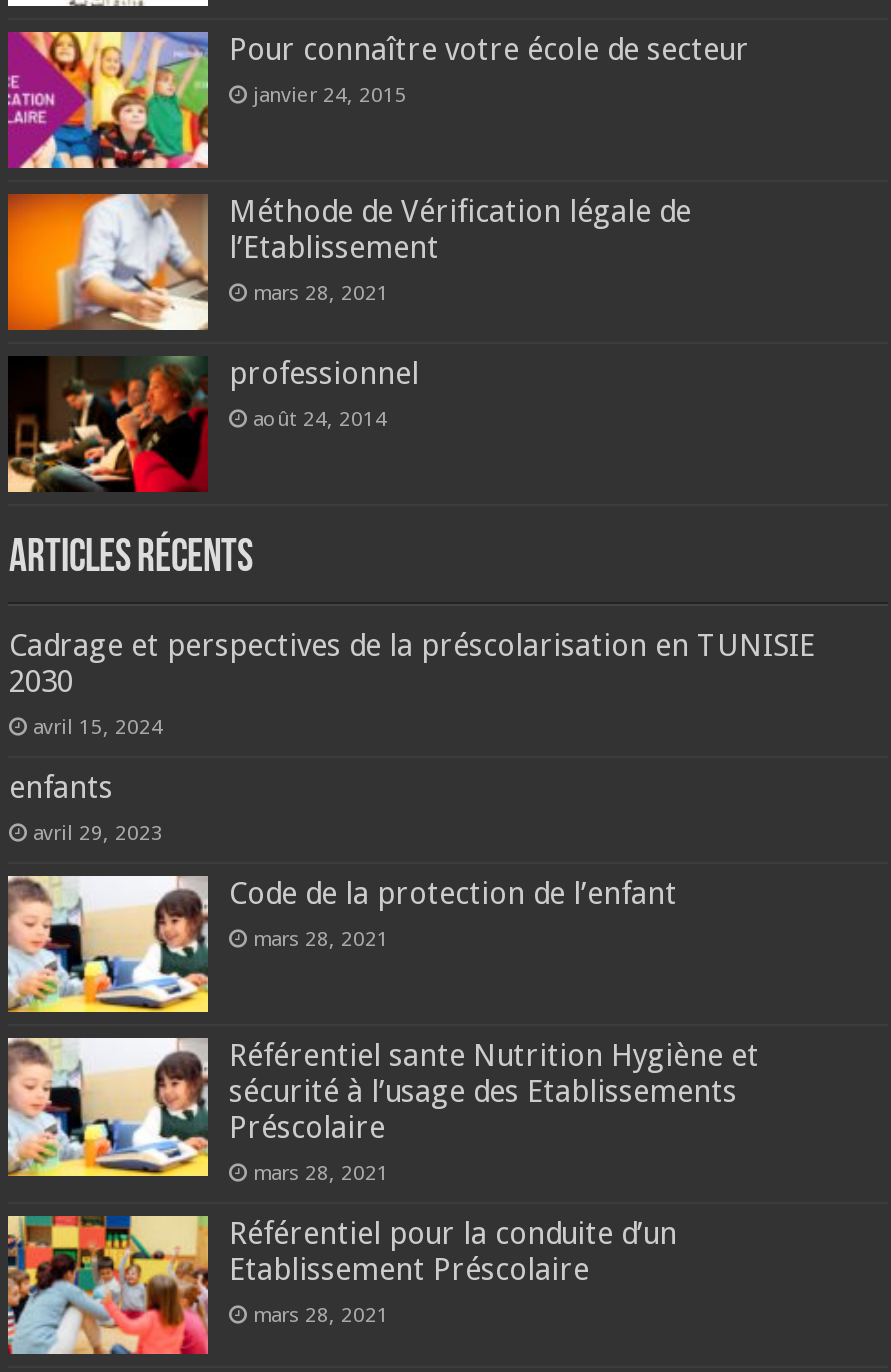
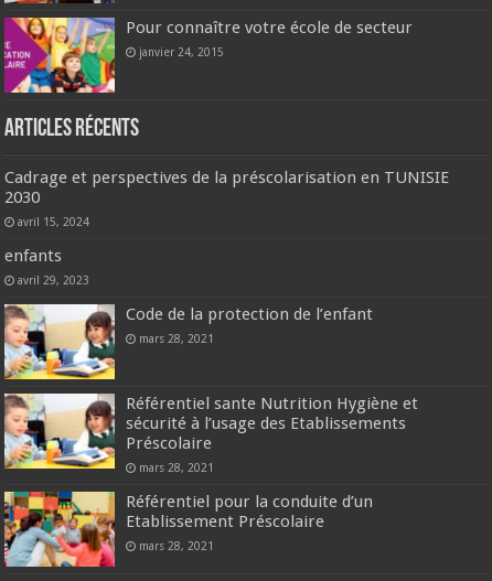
- [image]
- Méthode de Vérification légale de
- l’Etablissement
- mars 28, 2021
- professionnel
- août 24, 2014

- [image]
